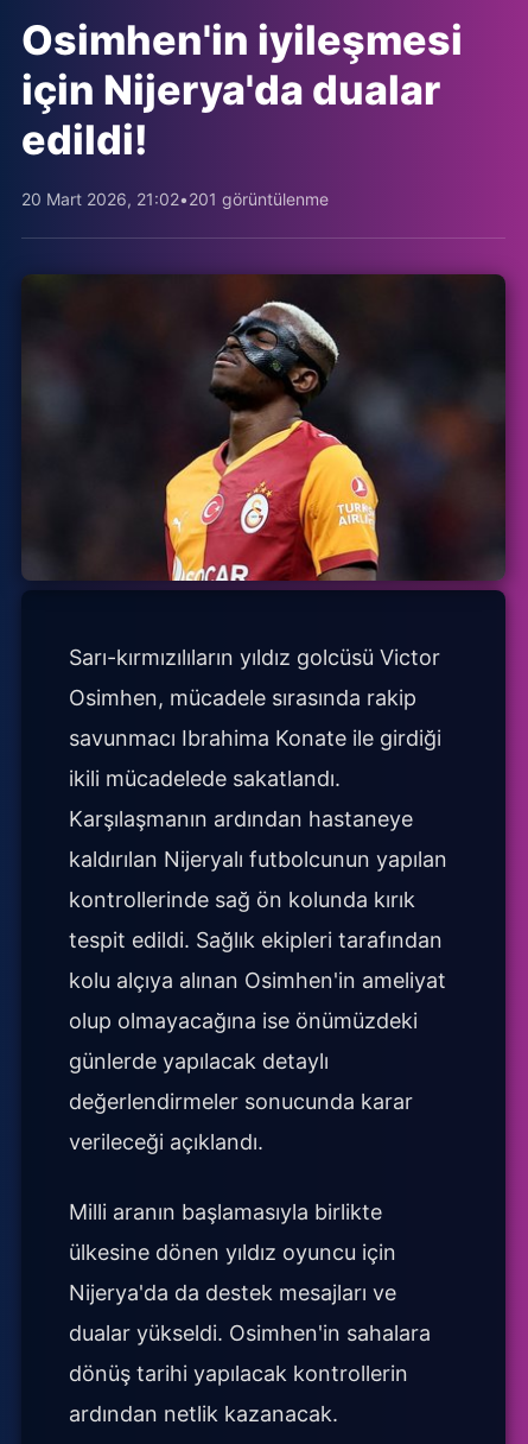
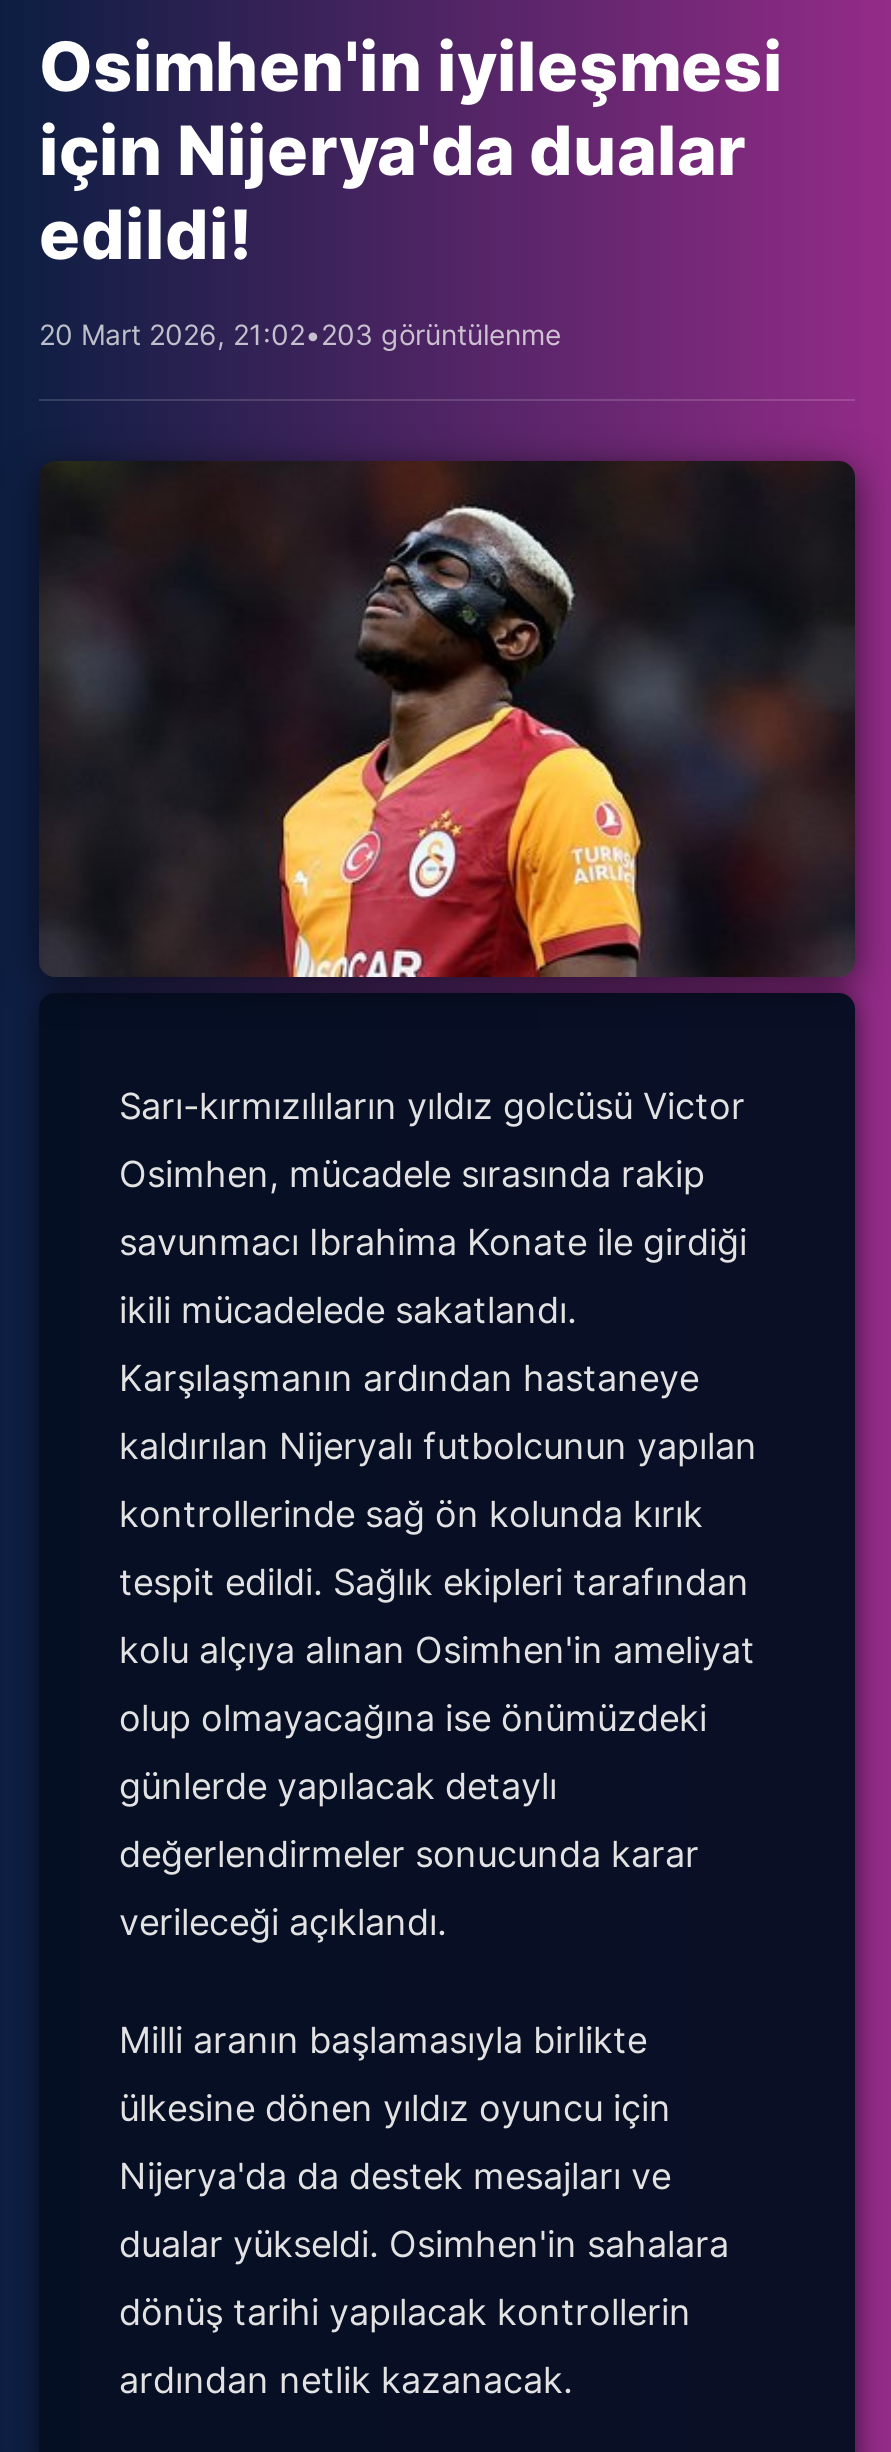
- 20 Mart 2026, 21:02• 201 görüntülenme
+ 20 Mart 2026, 21:02• 203 görüntülenme
